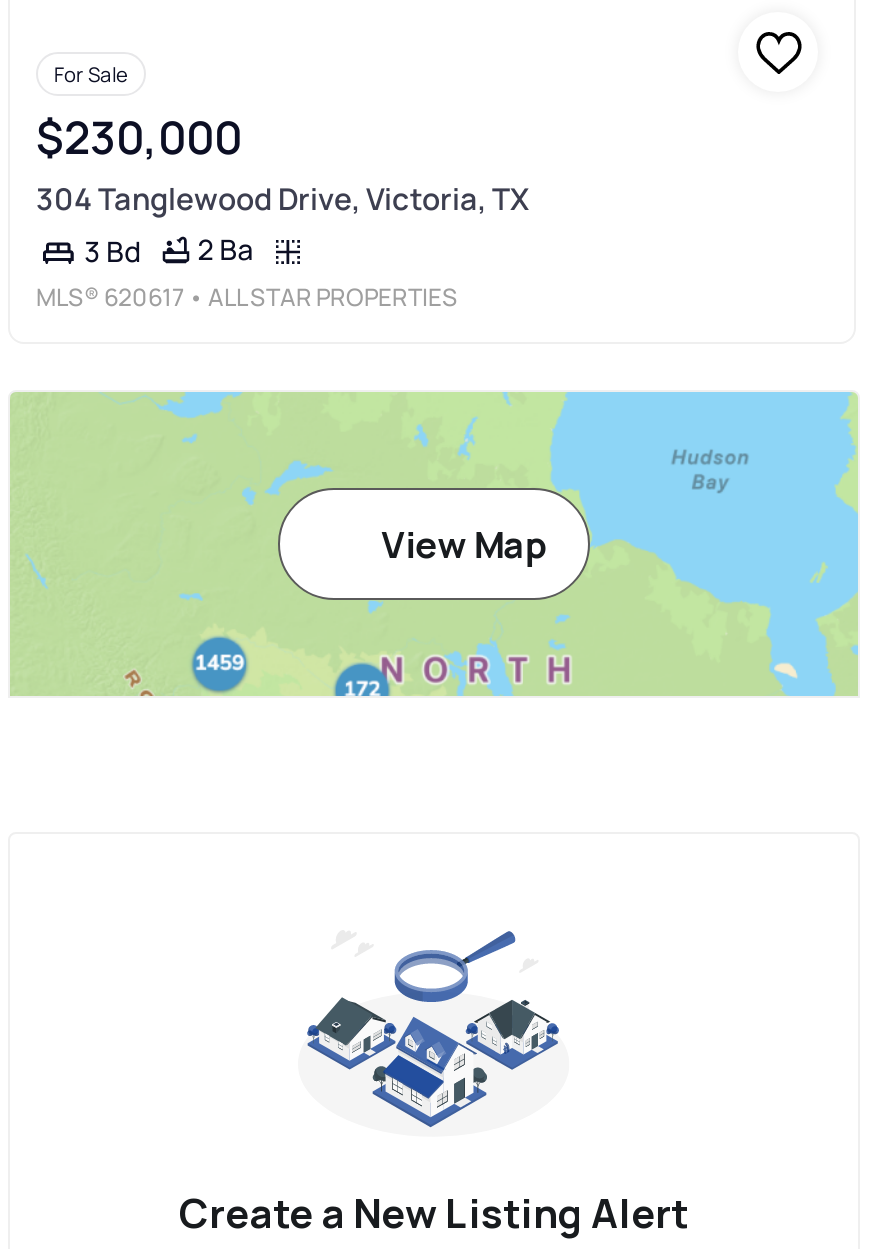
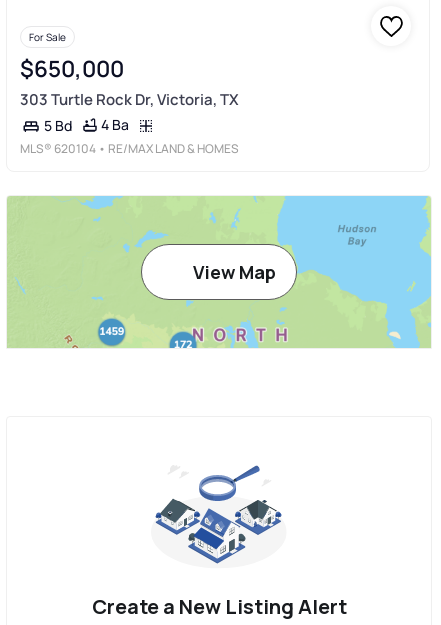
- $230,000
- 304 Tanglewood Drive, Victoria, TX
- 3 Bd
- 2 Ba
- MLS® 620617 • ALL STAR PROPERTIES
+ $650,000
+ 303 Turtle Rock Dr, Victoria, TX
+ 5 Bd
+ 4 Ba
+ MLS® 620104 • RE/MAX LAND & HOMES
